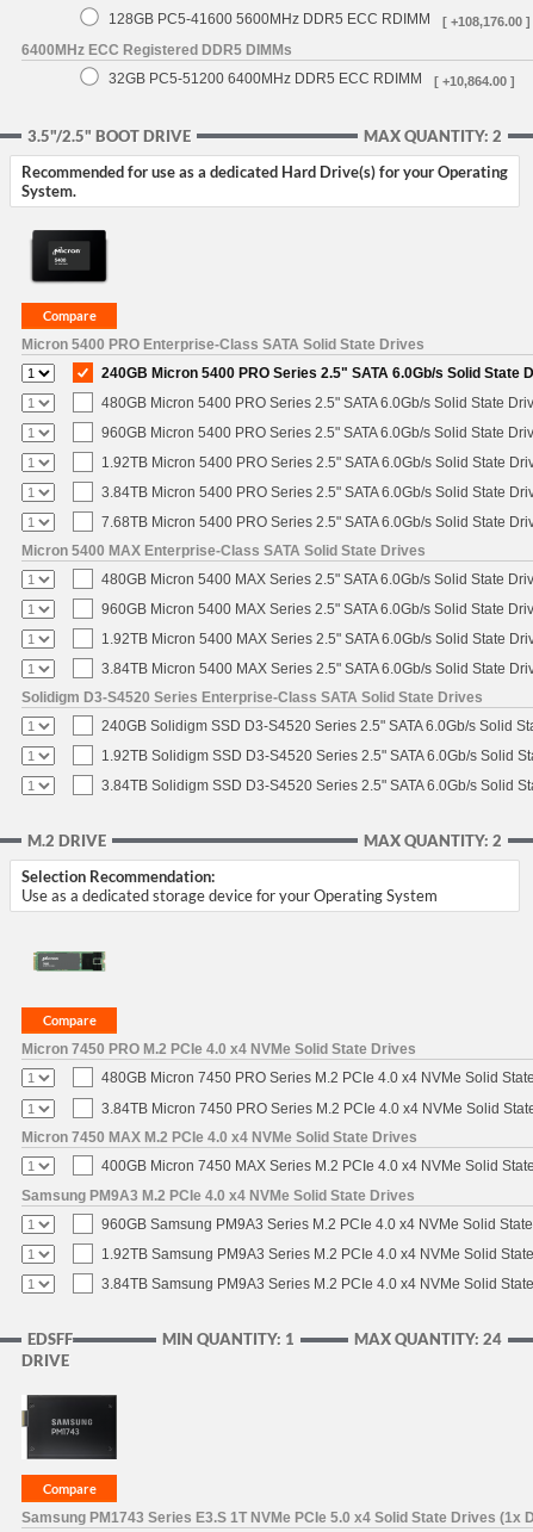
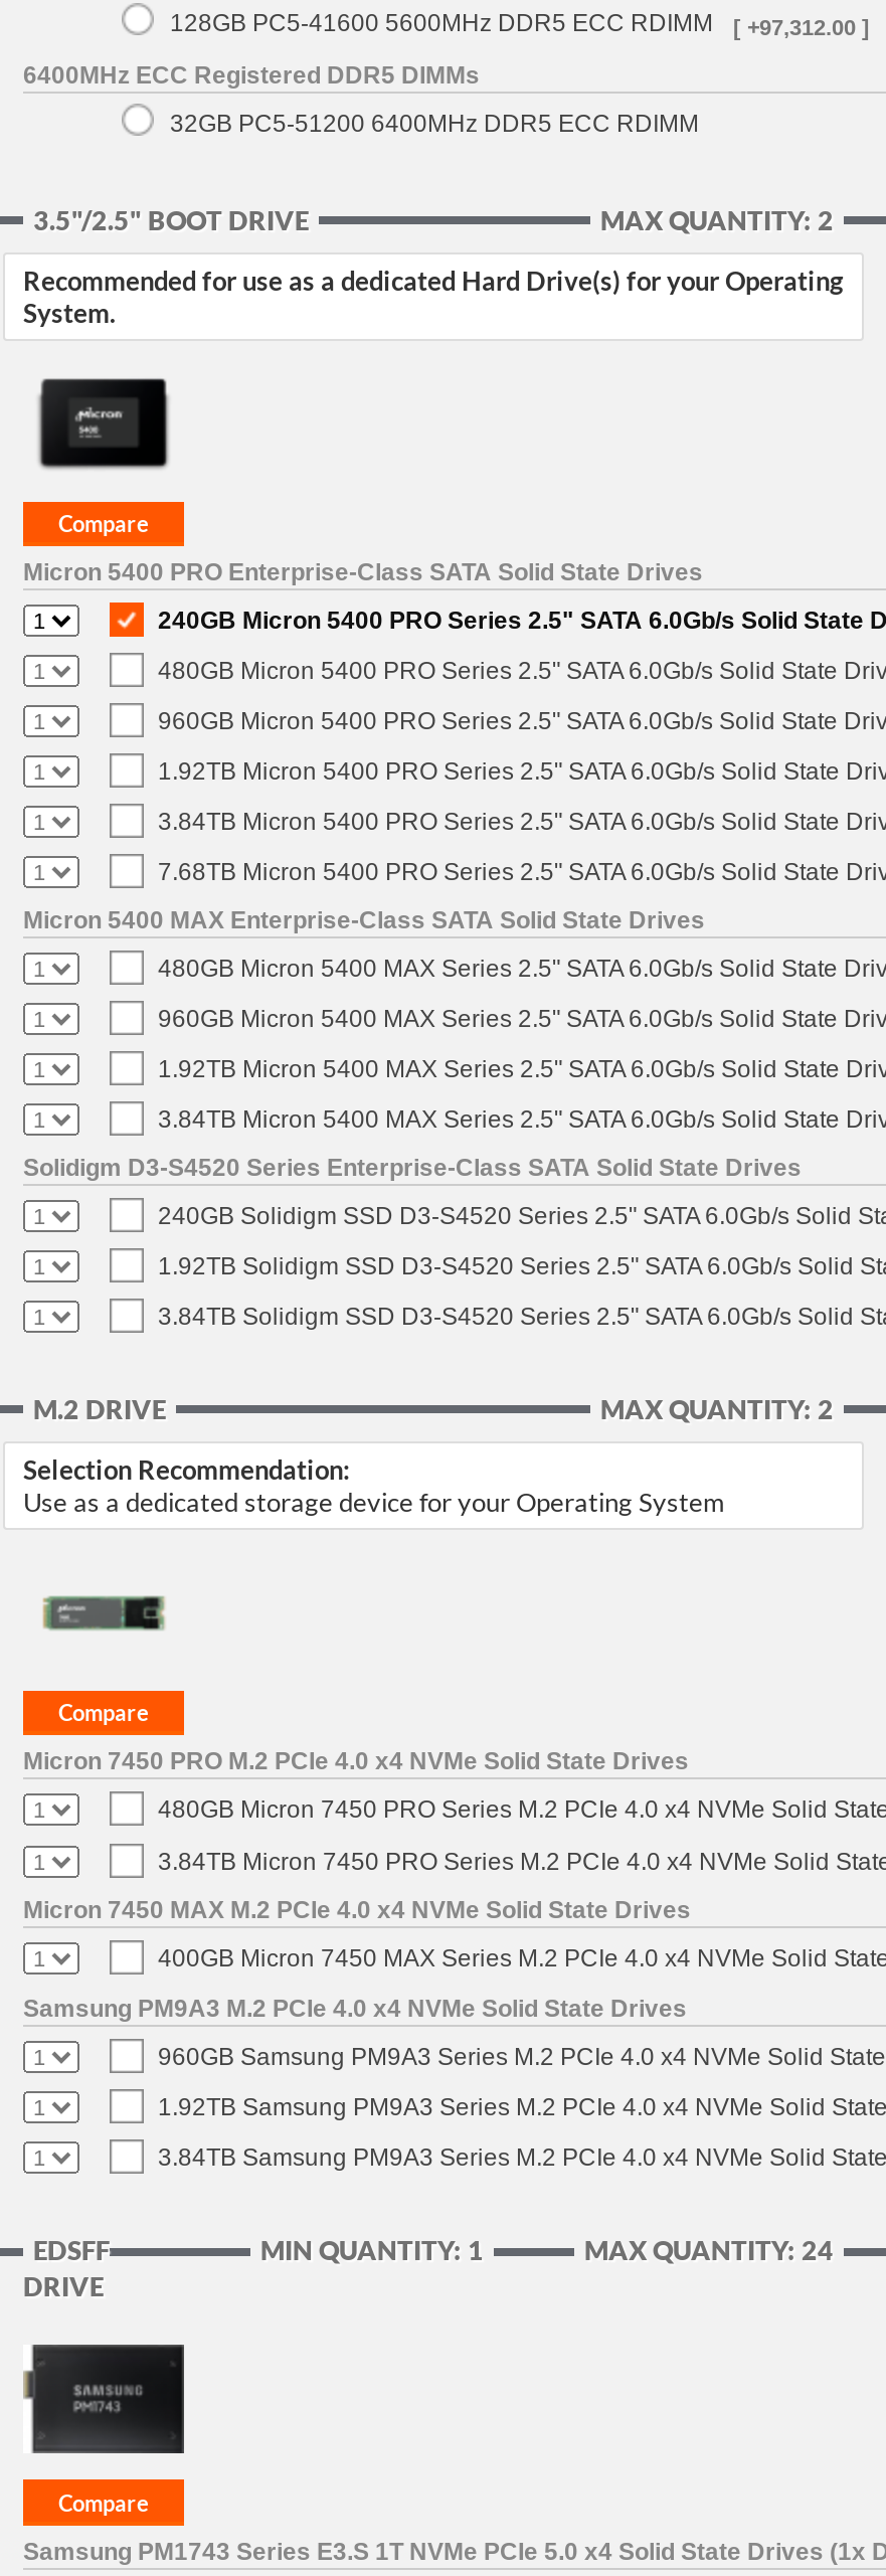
- 128GB PC5-41600 5600MHz DDR5 ECC RDIMM [ +108,176.00 ]
+ 128GB PC5-41600 5600MHz DDR5 ECC RDIMM [ +97,312.00 ]

- [ +10,864.00 ]
